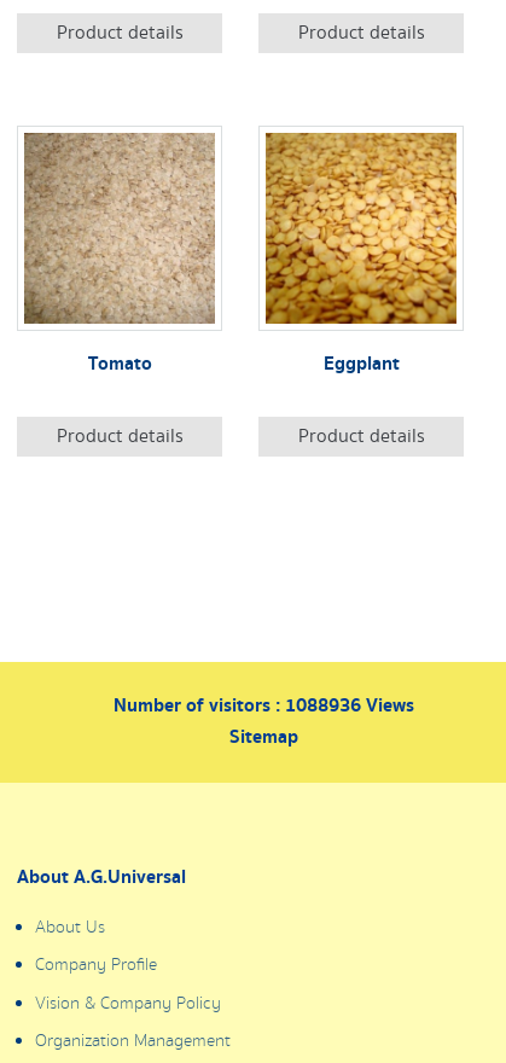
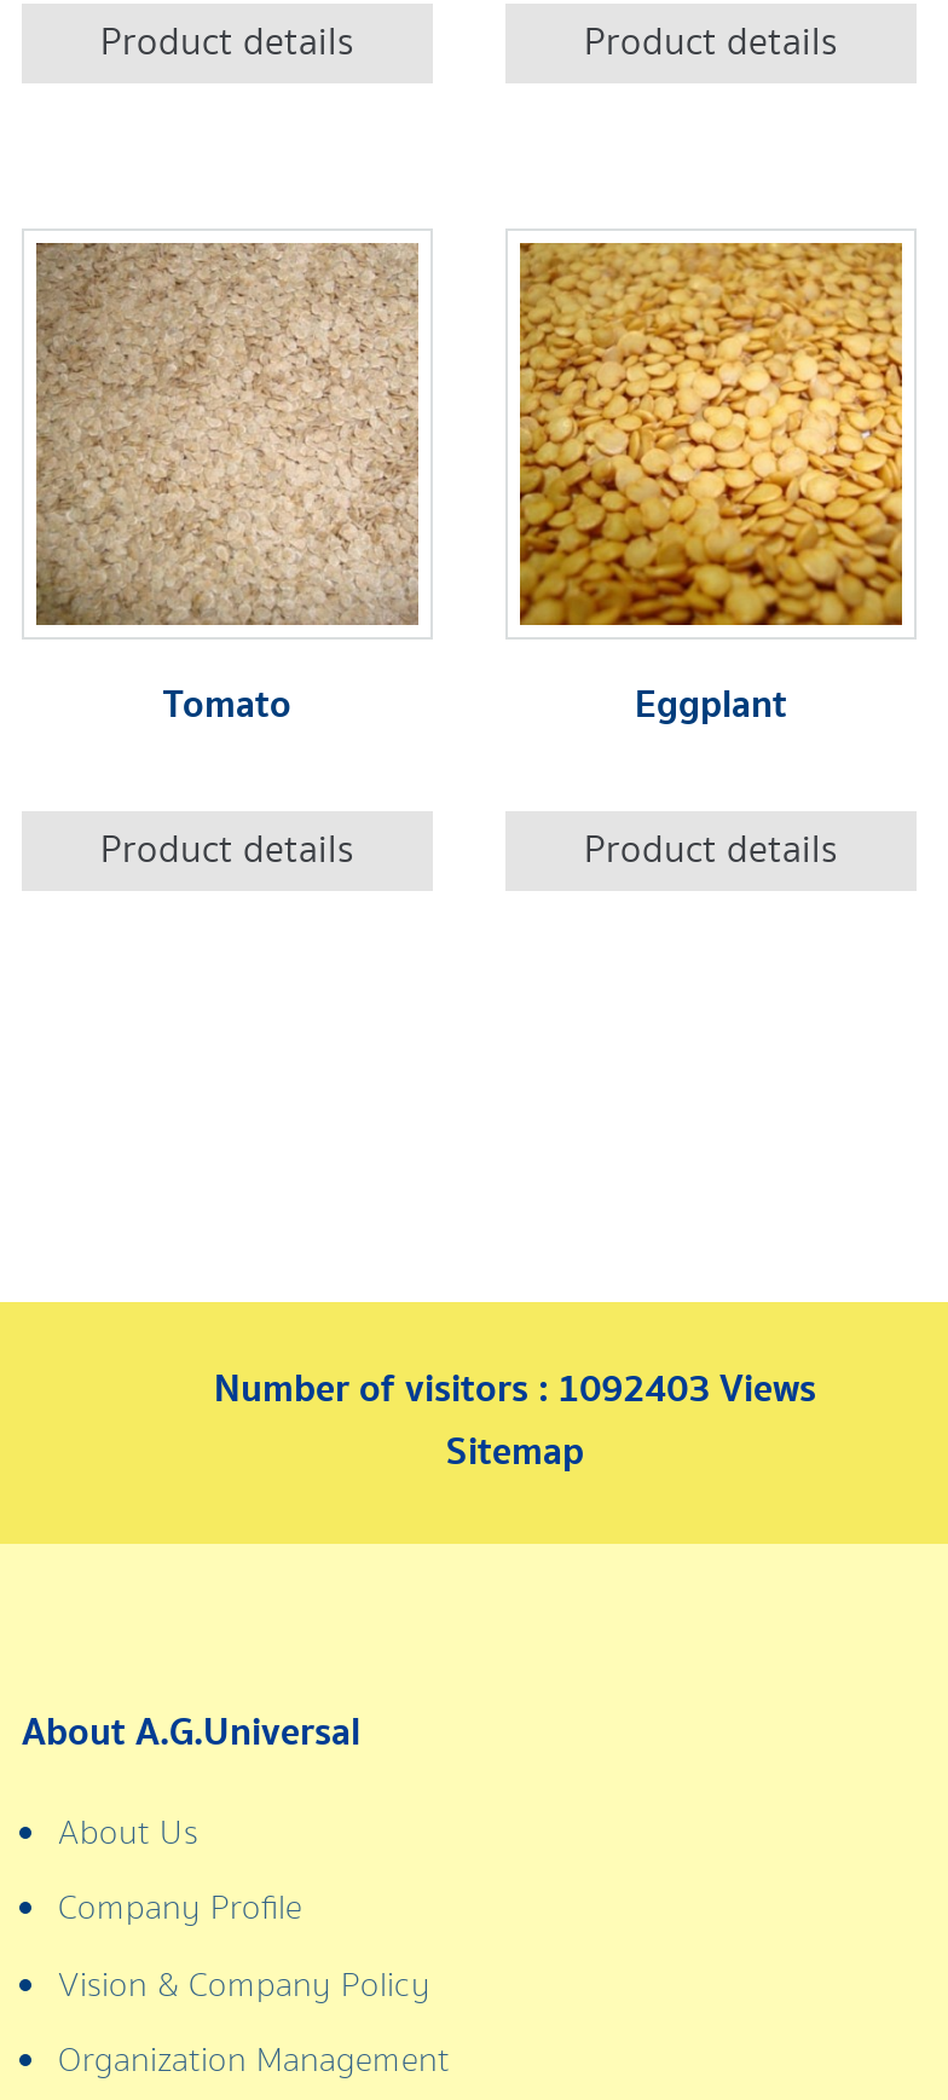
- Number of visitors : 1088936 Views
+ Number of visitors : 1092403 Views
